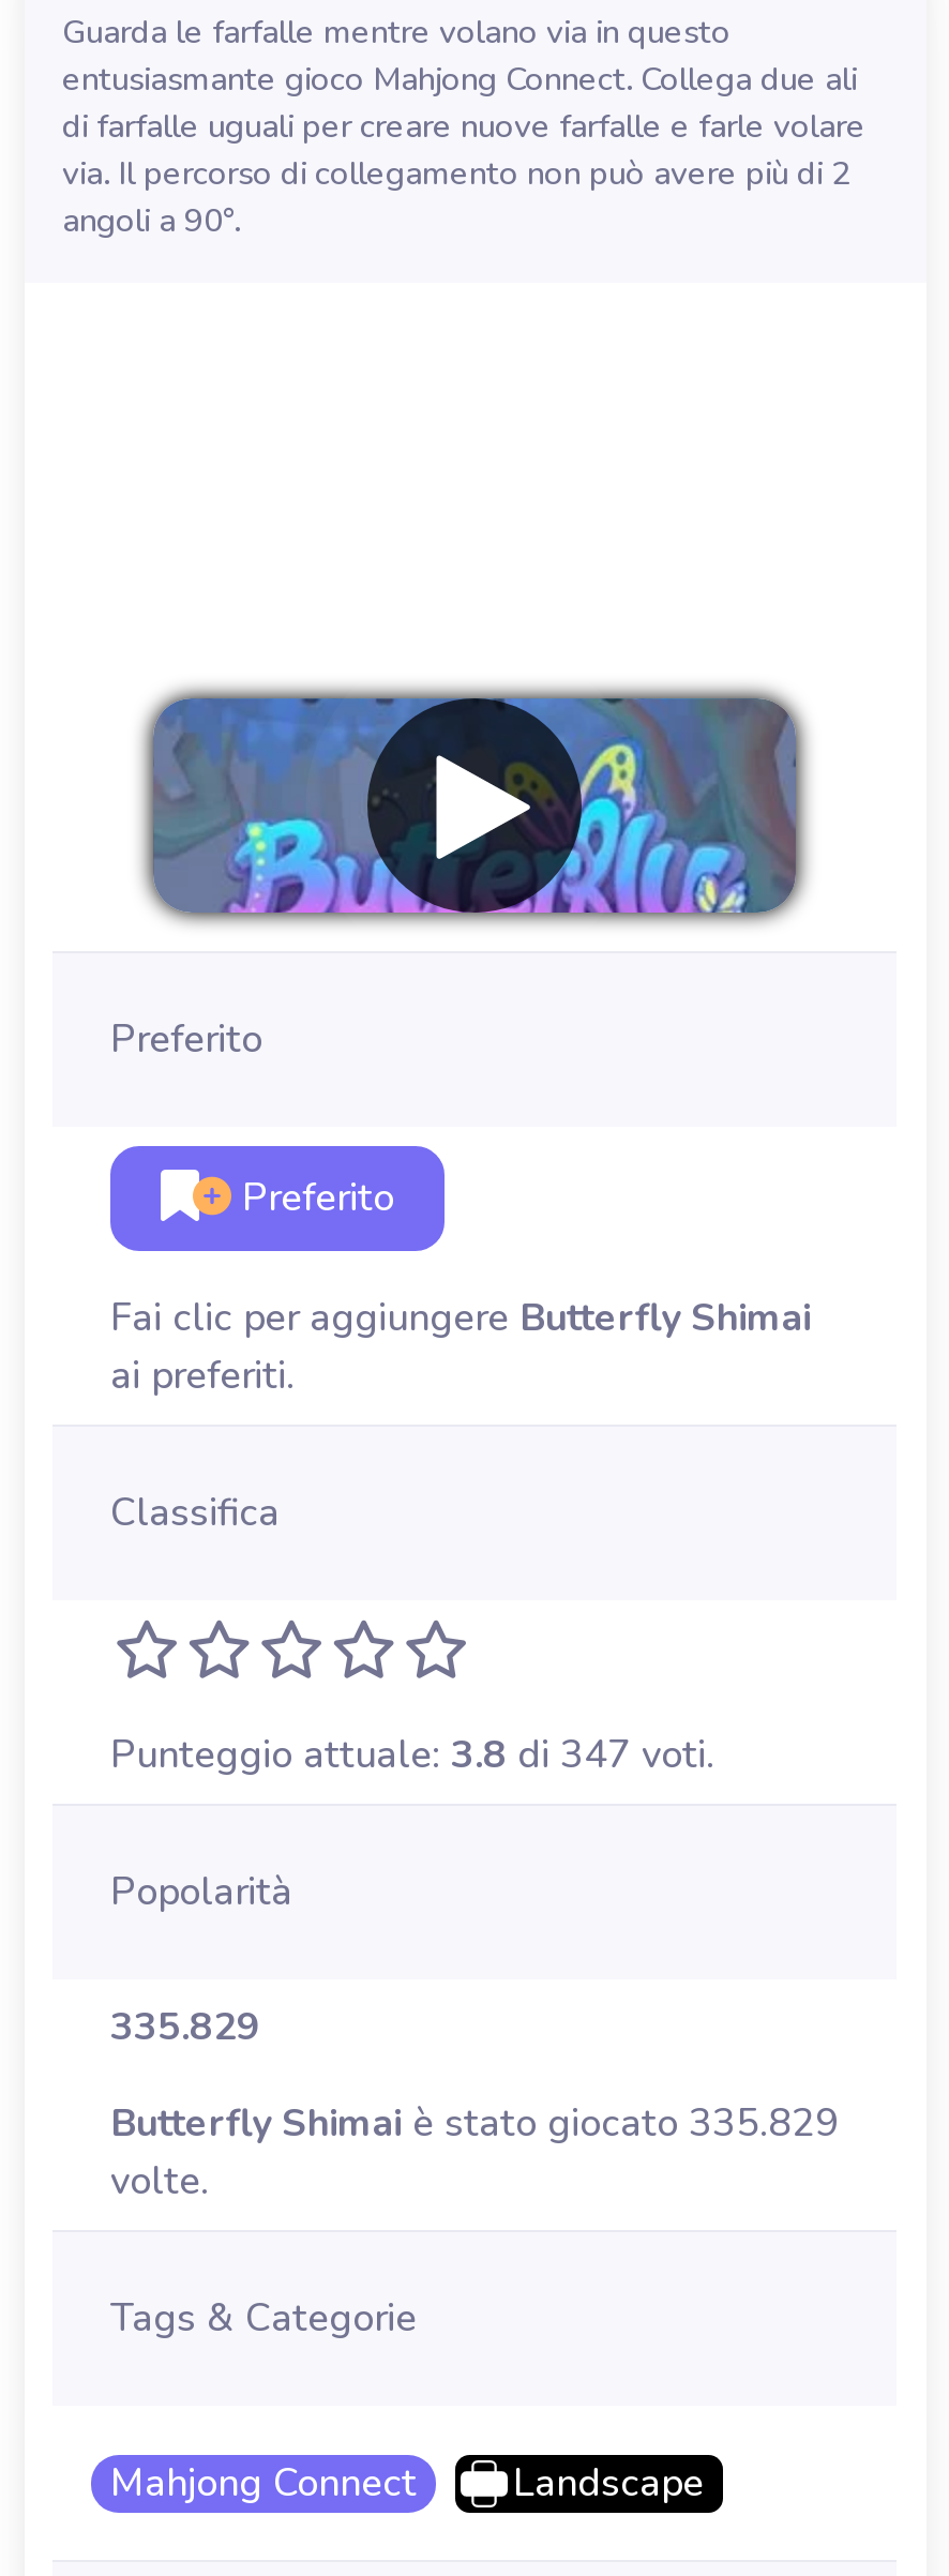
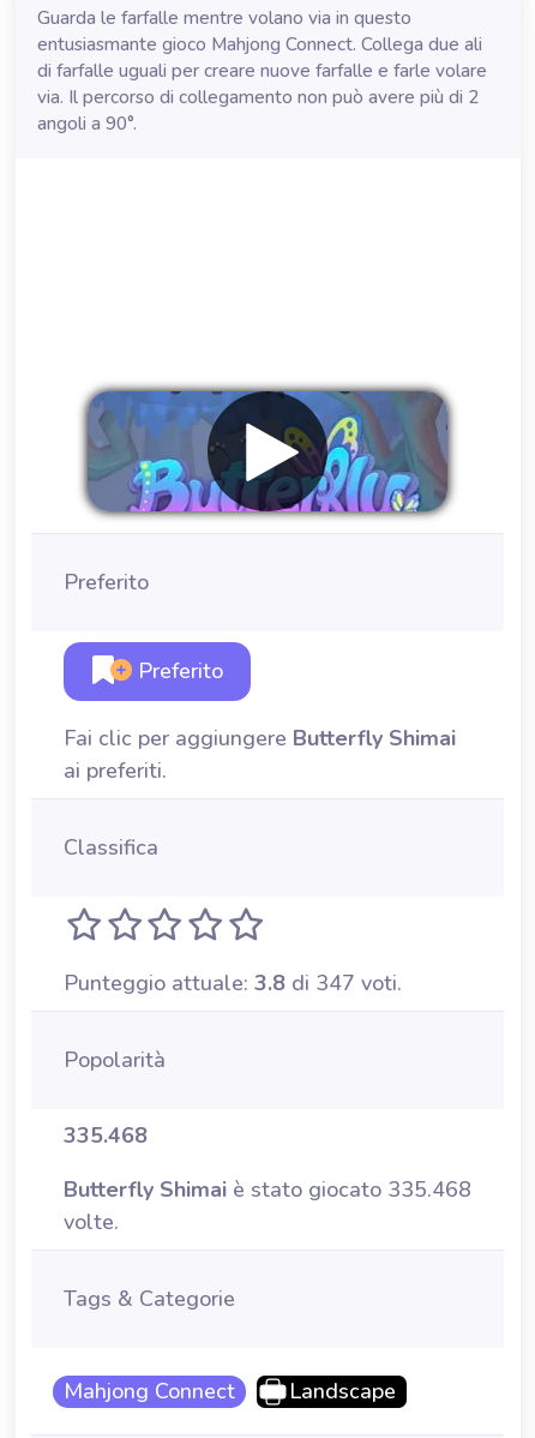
- 335.829
+ 335.468

- Butterfly Shimai è stato giocato 335.829
+ Butterfly Shimai è stato giocato 335.468
